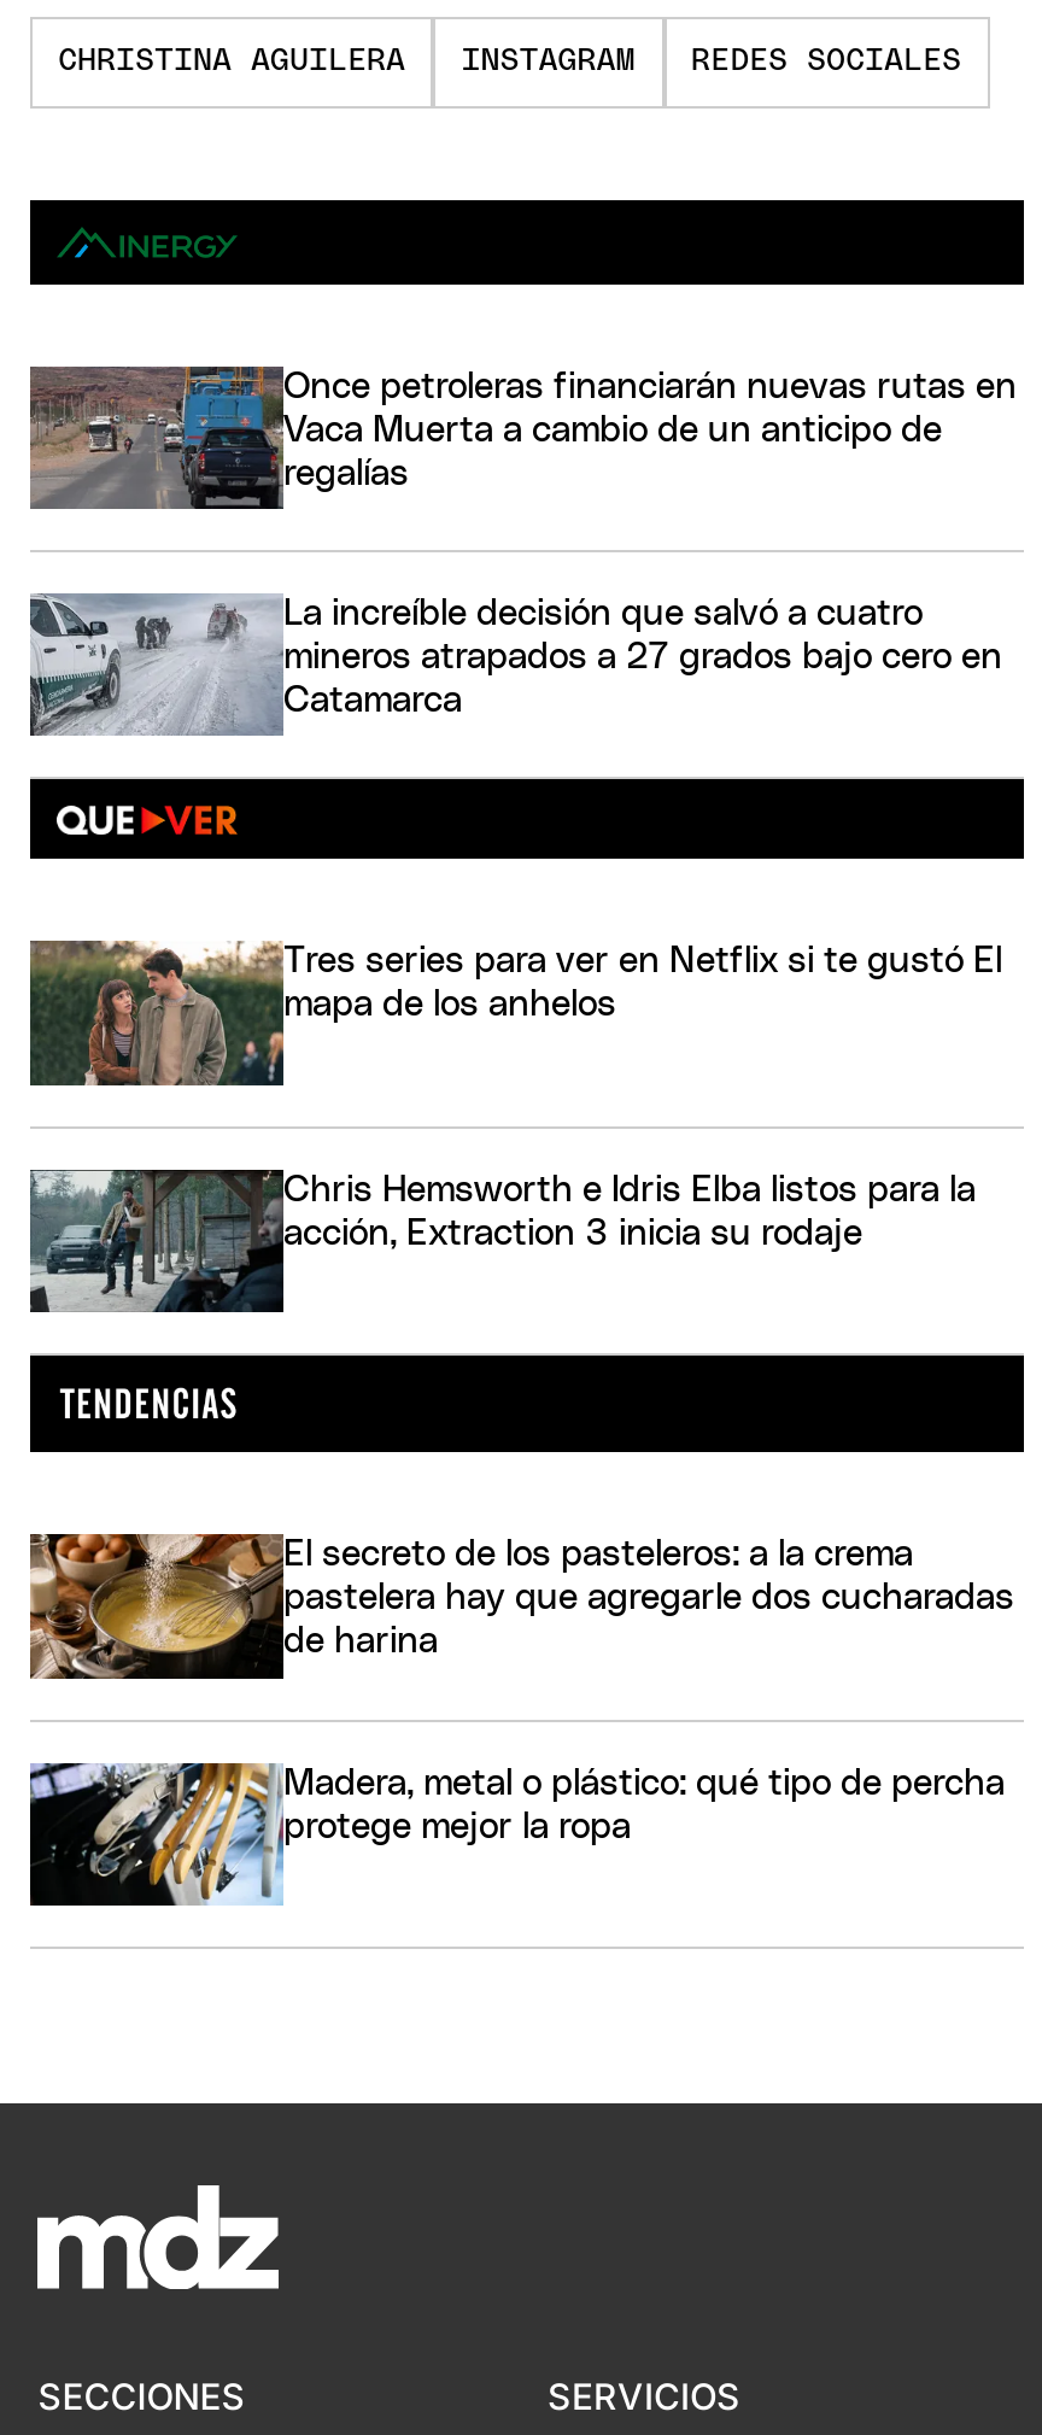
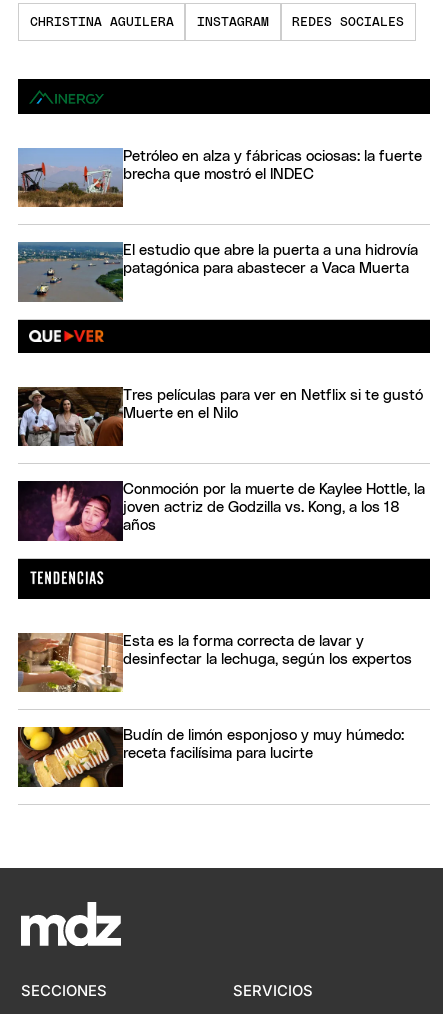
- [image]
- Once petroleras financiarán nuevas rutas en
- Vaca Muerta a cambio de un anticipo de
- regalías
+ [image]
+ Petróleo en alza y fábricas ociosas: la fuerte
+ brecha que mostró el INDEC

- [image]
- La increíble decisión que salvó a cuatro
- mineros atrapados a 27 grados bajo cero en
- Catamarca
+ [image]
+ El estudio que abre la puerta a una hidrovía
+ patagónica para abastecer a Vaca Muerta

- [image]
- Tres series para ver en Netflix si te gustó El
- mapa de los anhelos
+ [image]
+ Tres películas para ver en Netflix si te gustó
+ Muerte en el Nilo

- [image]
- Chris Hemsworth e Idris Elba listos para la
- acción, Extraction 3 inicia su rodaje
+ [image]
+ Conmoción por la muerte de Kaylee Hottle, la
+ joven actriz de Godzilla vs. Kong, a los 18
+ años

- [image]
- El secreto de los pasteleros: a la crema
- pastelera hay que agregarle dos cucharadas
- de harina
+ [image]
+ Esta es la forma correcta de lavar y
+ desinfectar la lechuga, según los expertos

- [image]
- Madera, metal o plástico: qué tipo de percha
- protege mejor la ropa
+ [image]
+ Budín de limón esponjoso y muy húmedo:
+ receta facilísima para lucirte
